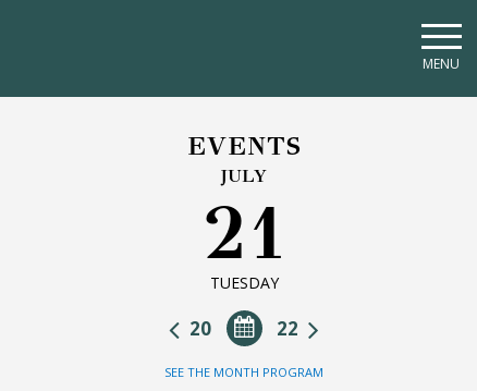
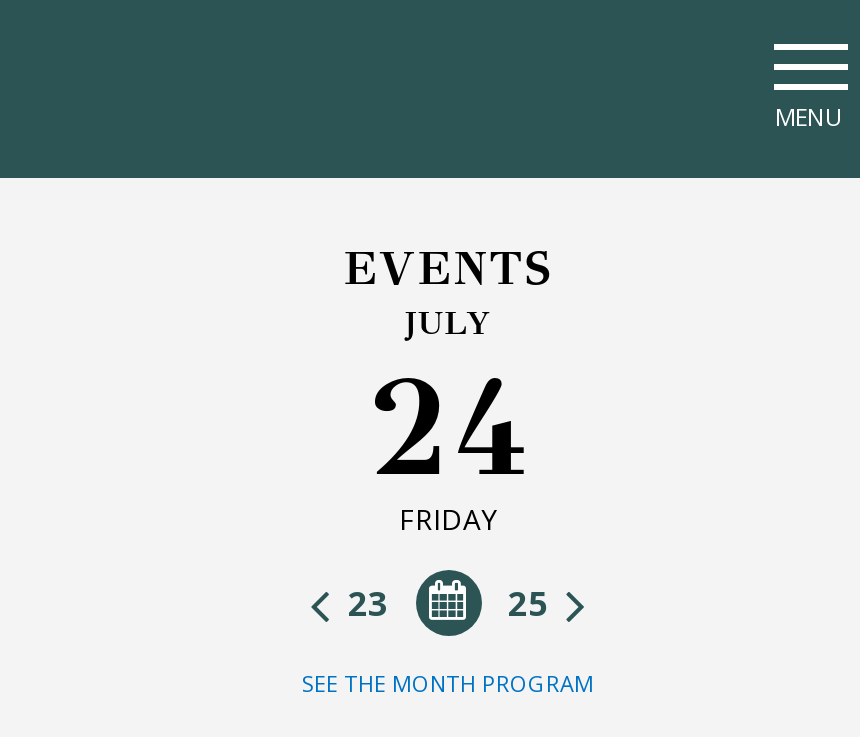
- 21
- TUESDAY
+ 24
+ FRIDAY

- 22
- 20
+ 25
+ 23
